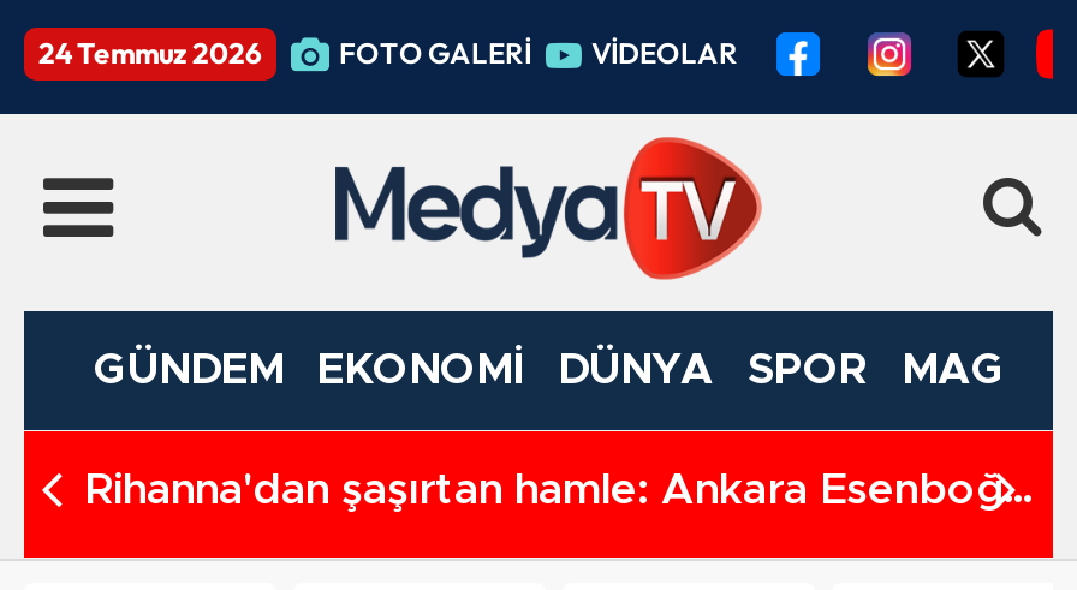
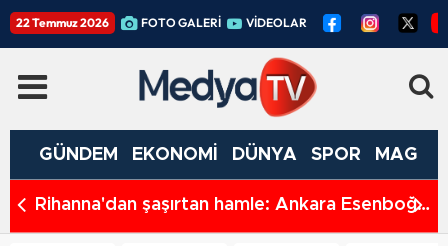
- 24 Temmuz 2026
+ 22 Temmuz 2026
